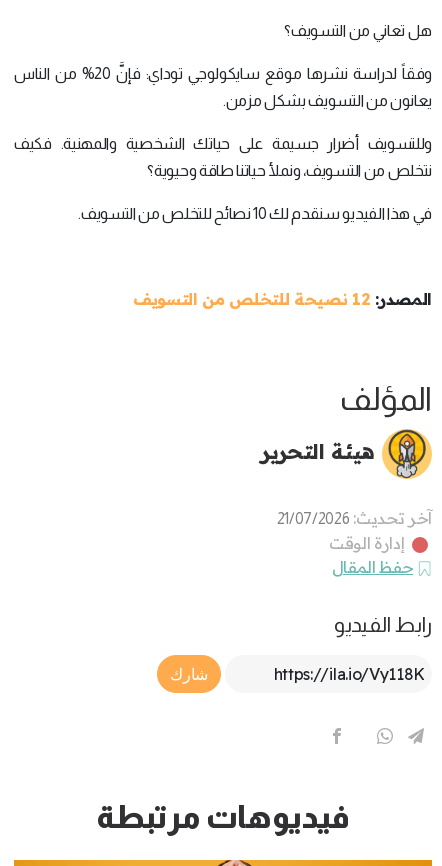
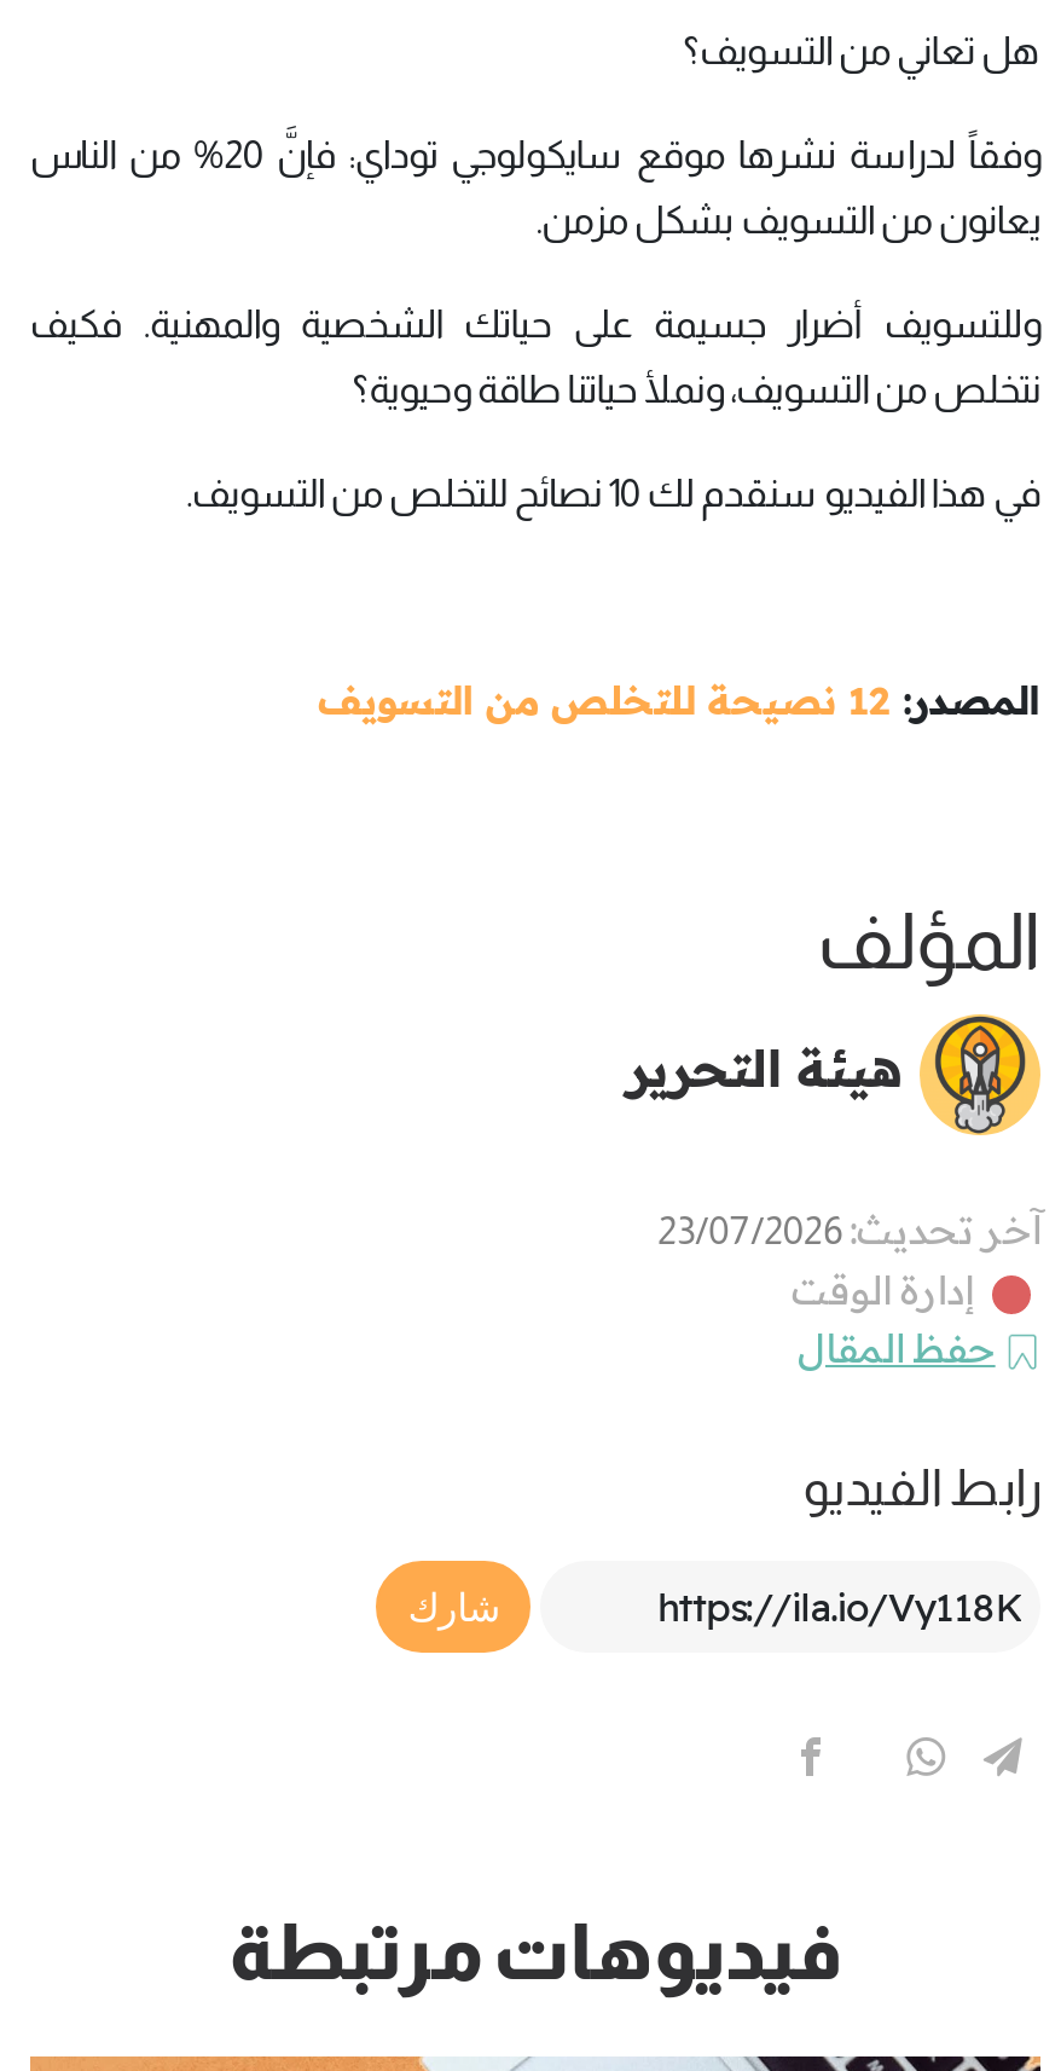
- آخر تحديث: 21/07/2026
+ آخر تحديث: 23/07/2026
